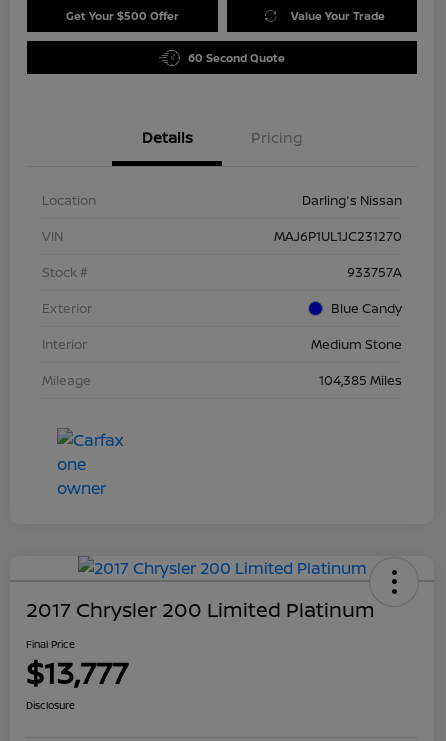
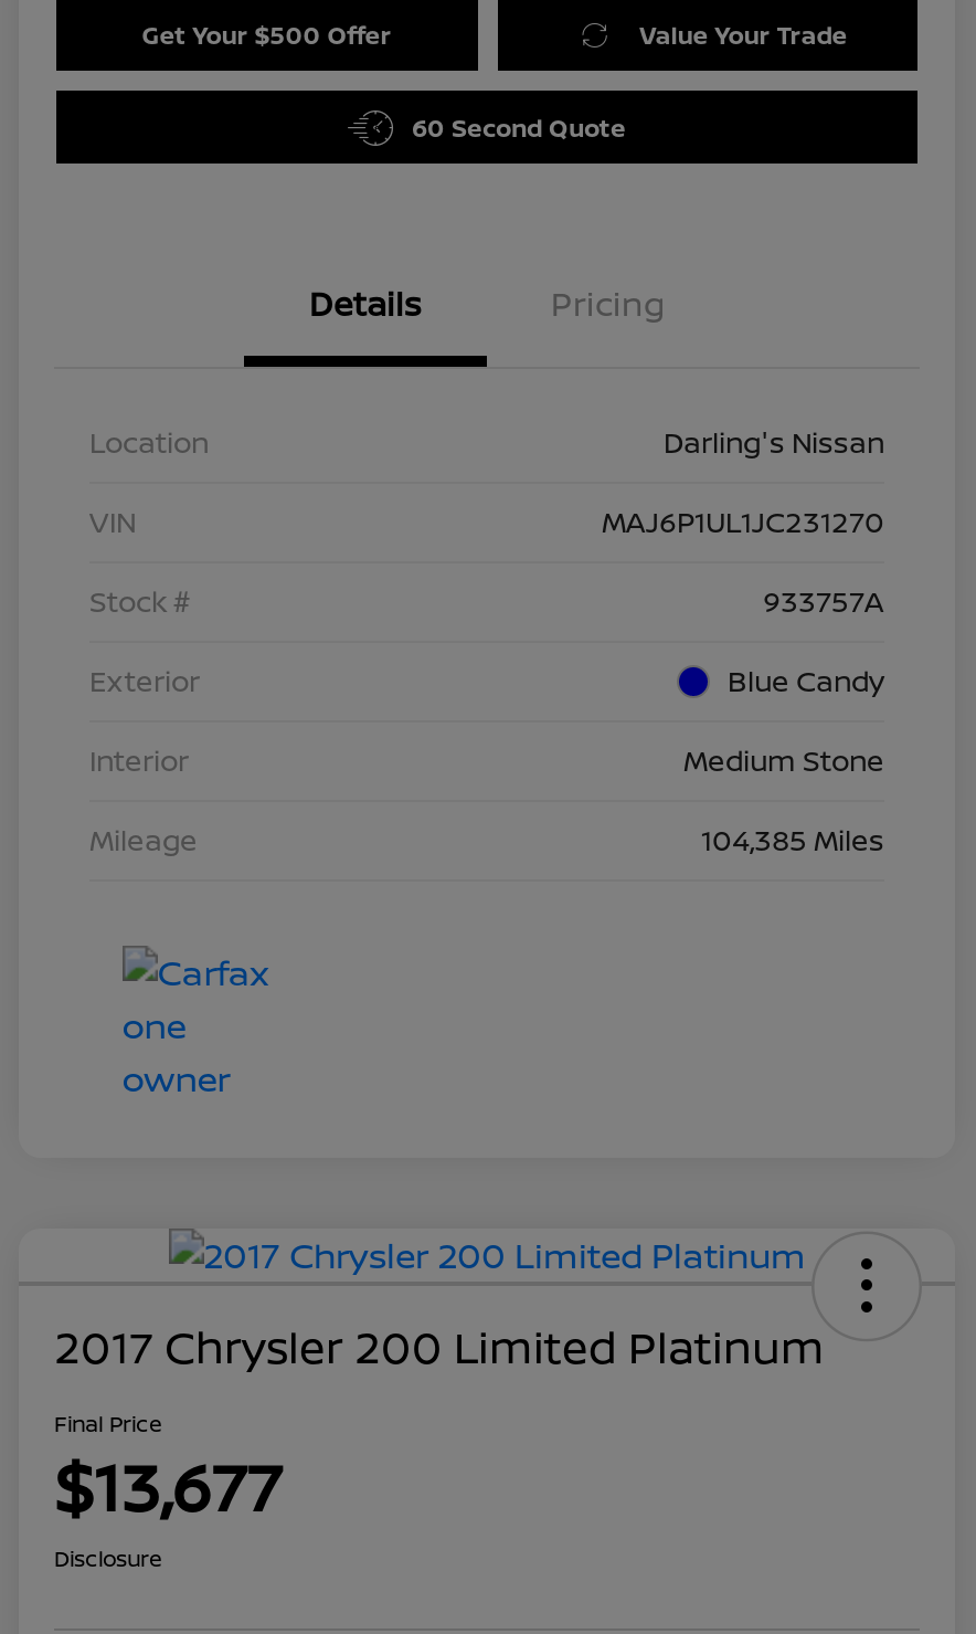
- $13,777
+ $13,677
